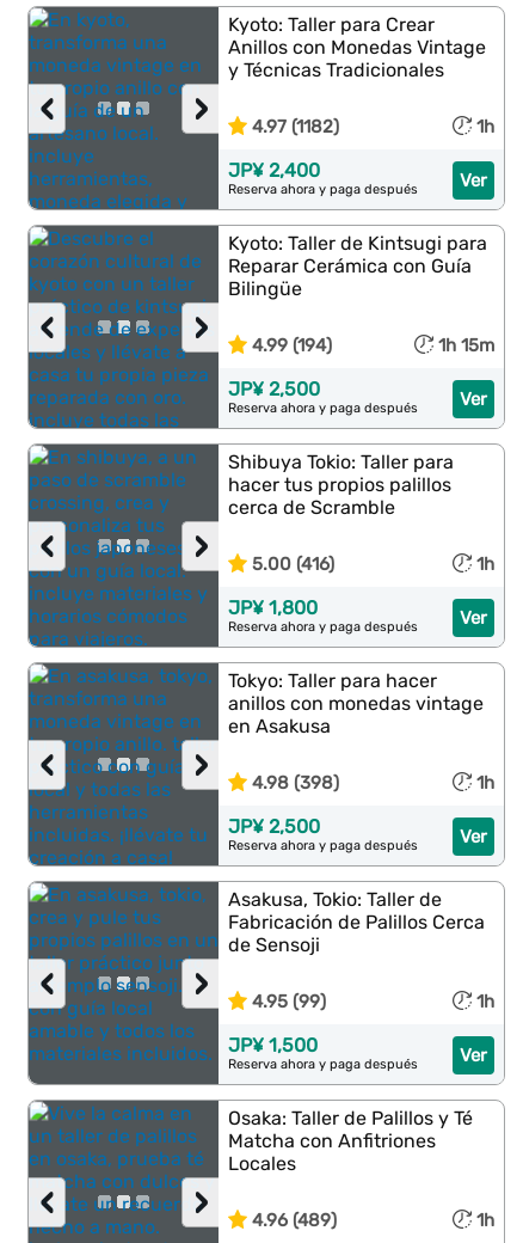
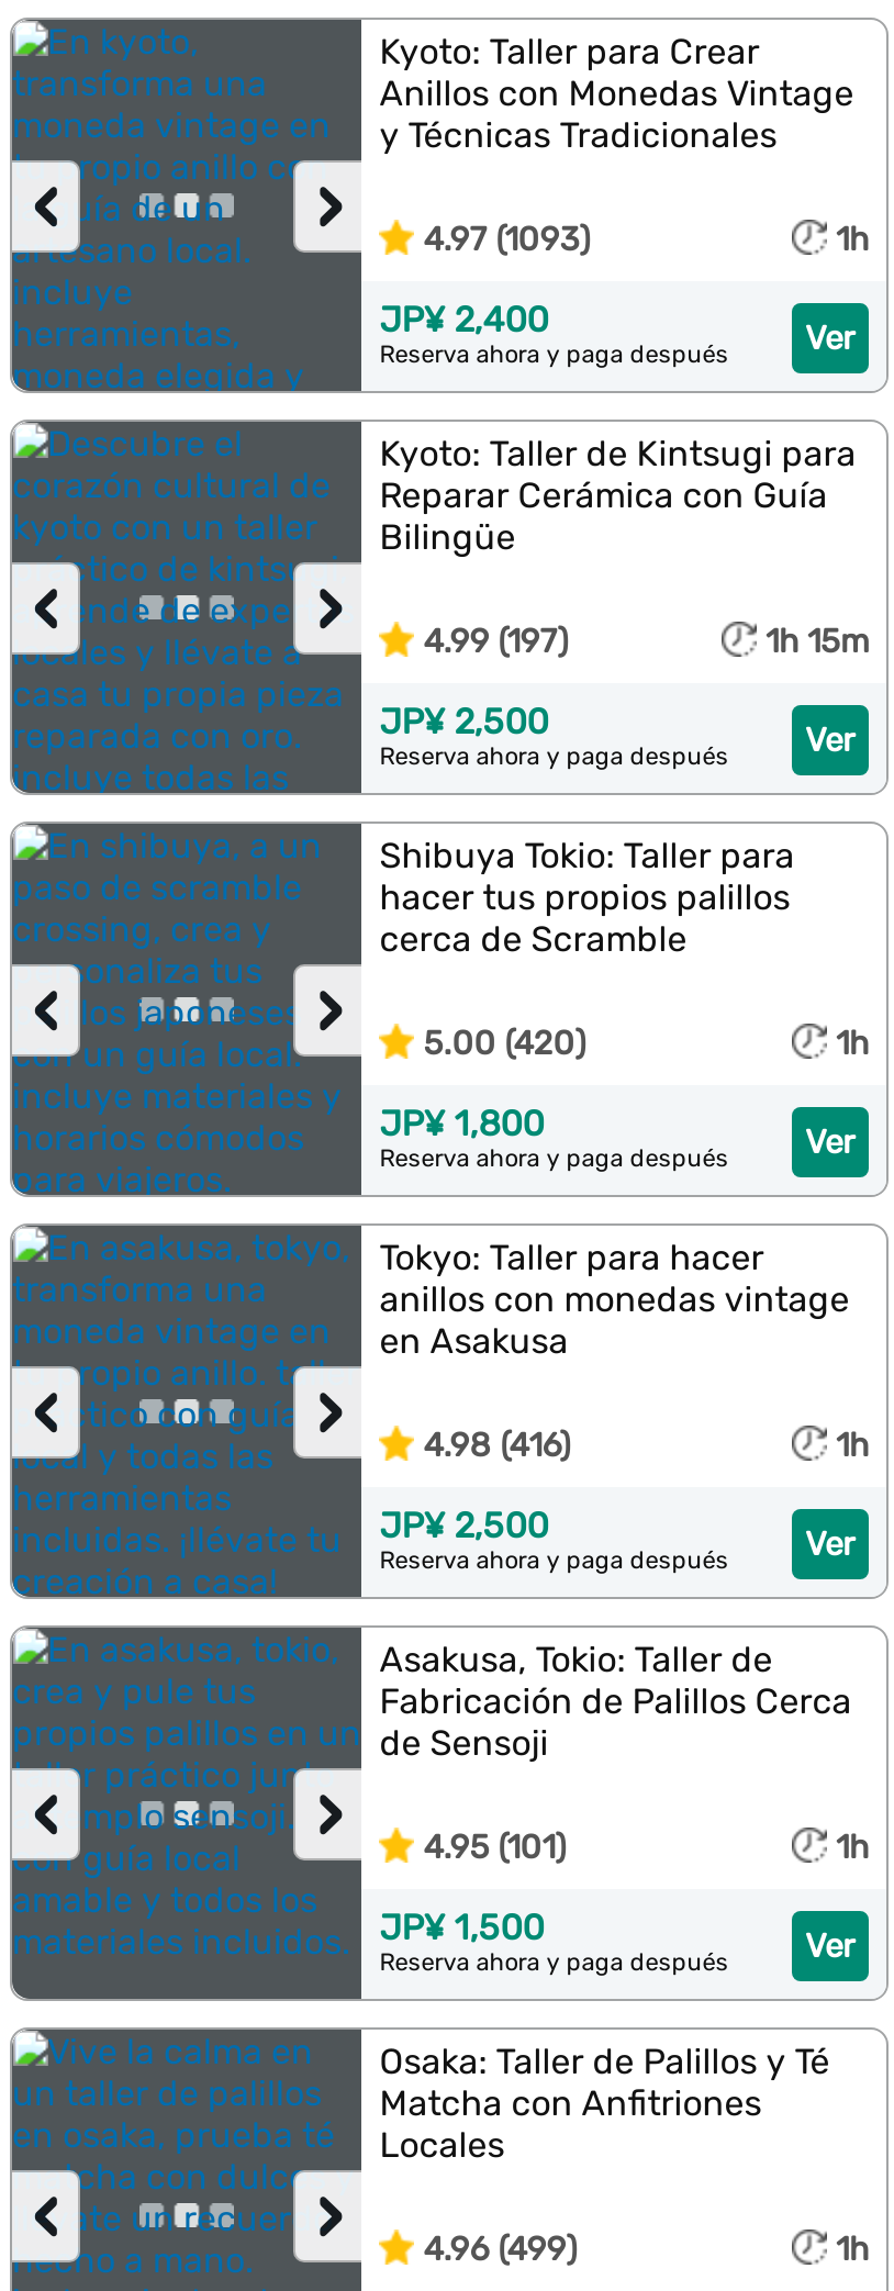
- 4.97 (1182)
+ 4.97 (1093)

- 4.99 (194)
+ 4.99 (197)

- 5.00 (416)
+ 5.00 (420)

- 4.98 (398)
+ 4.98 (416)

- 4.95 (99)
+ 4.95 (101)

- 4.96 (489)
+ 4.96 (499)
